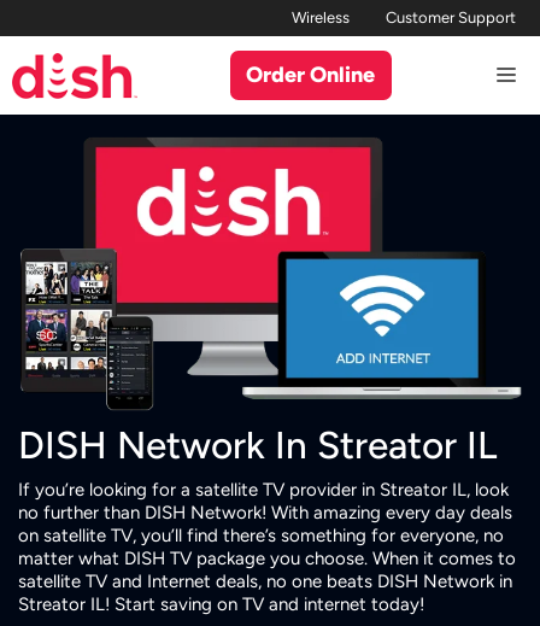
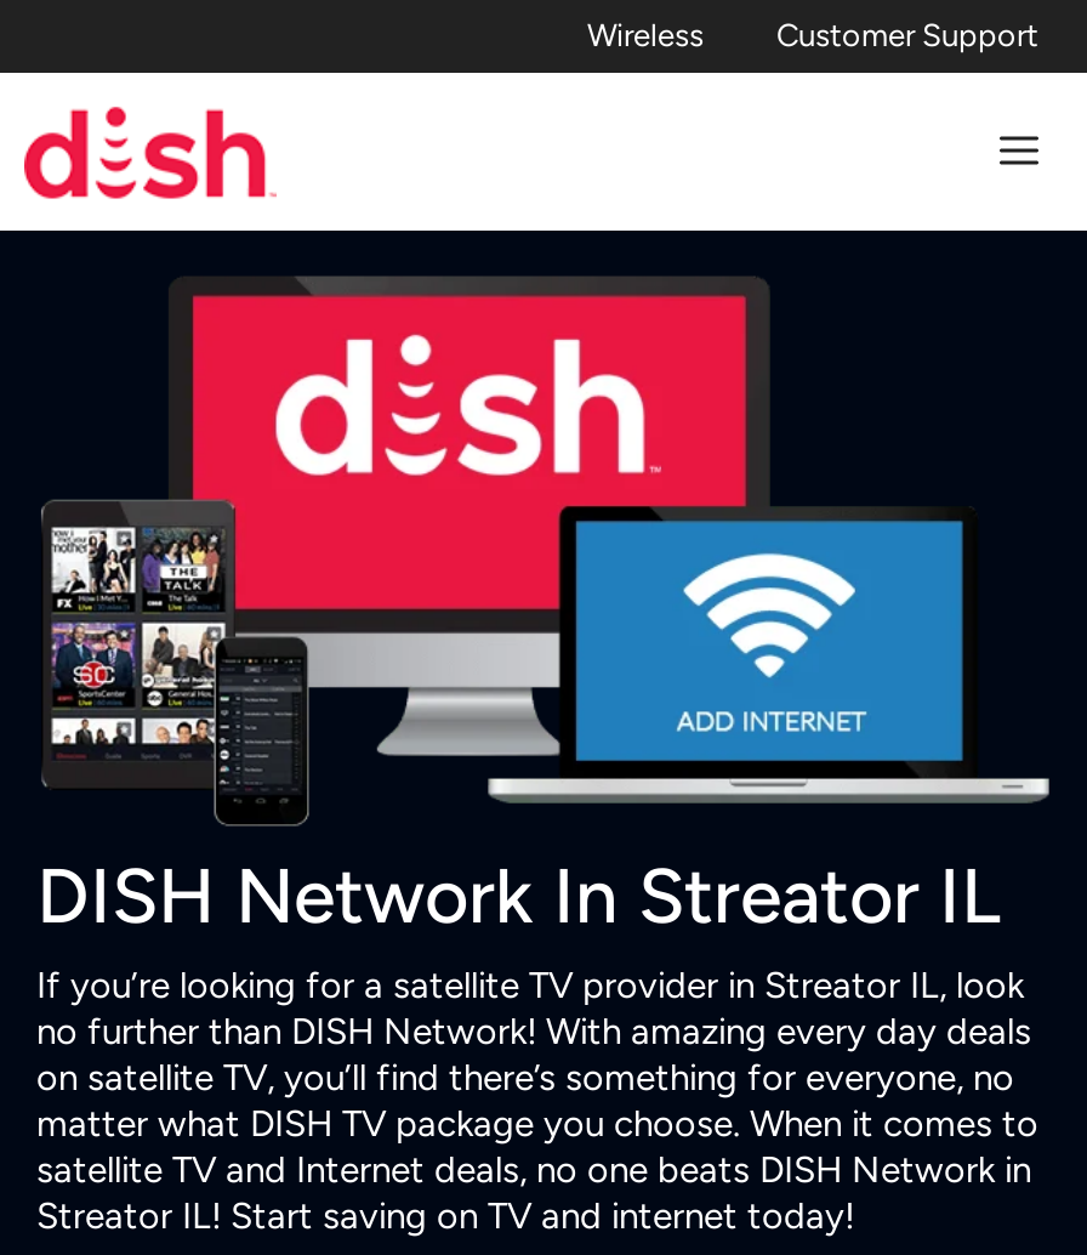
- Order Online
